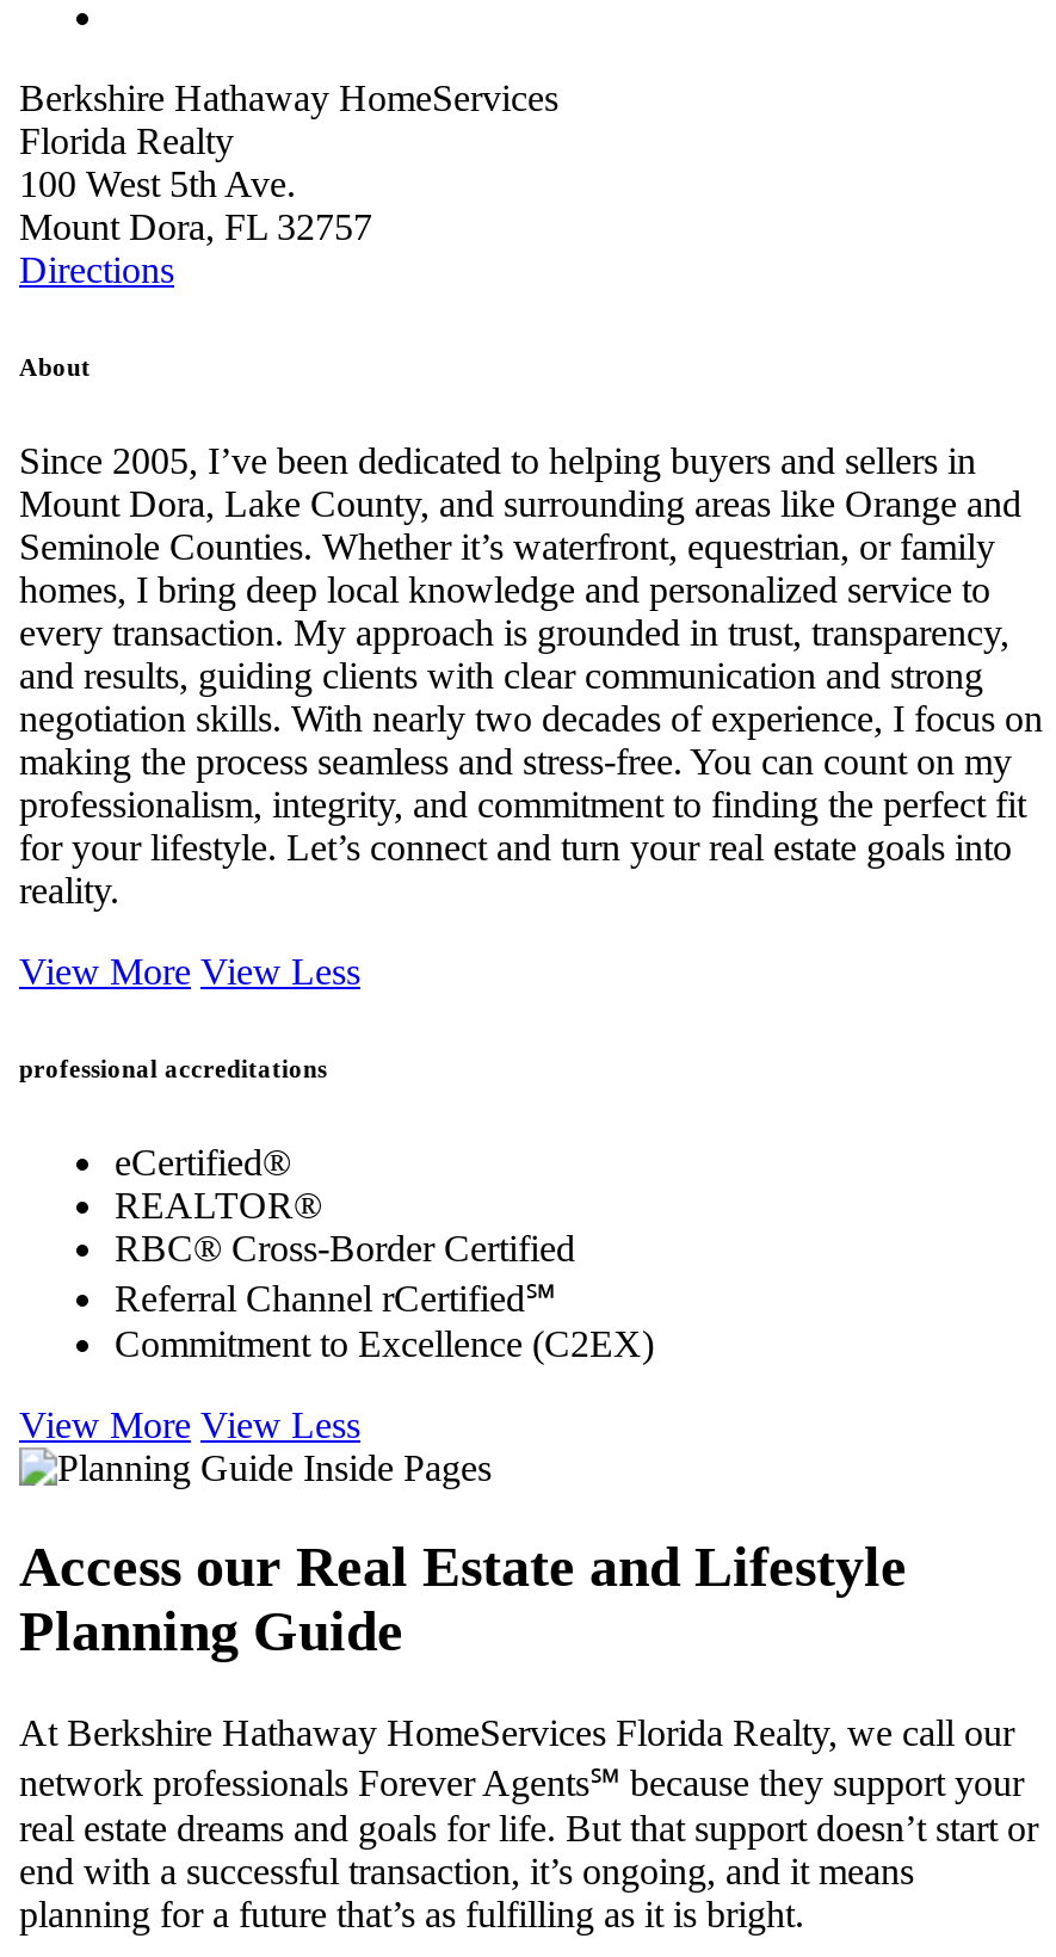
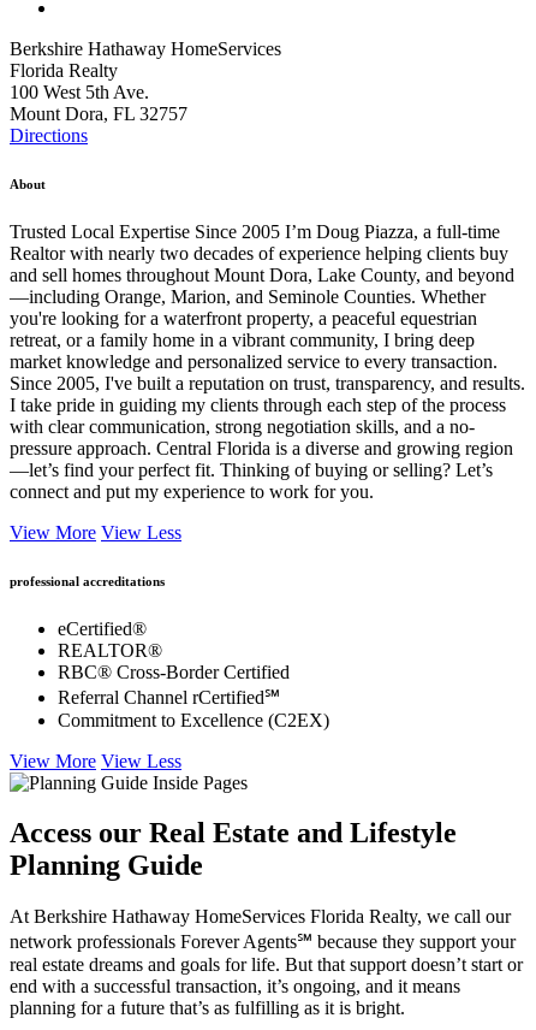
- Since 2005, I’ve been dedicated to helping buyers and sellers in
- Mount Dora, Lake County, and surrounding areas like Orange and
- Seminole Counties. Whether it’s waterfront, equestrian, or family
- homes, I bring deep local knowledge and personalized service to
- every transaction. My approach is grounded in trust, transparency,
- and results, guiding clients with clear communication and strong
- negotiation skills. With nearly two decades of experience, I focus on
- making the process seamless and stress-free. You can count on my
- professionalism, integrity, and commitment to finding the perfect fit
- for your lifestyle. Let’s connect and turn your real estate goals into
- reality.
+ Trusted Local Expertise Since 2005 I’m Doug Piazza, a full-time
+ Realtor with nearly two decades of experience helping clients buy
+ and sell homes throughout Mount Dora, Lake County, and beyond
+ —including Orange, Marion, and Seminole Counties. Whether
+ you're looking for a waterfront property, a peaceful equestrian
+ retreat, or a family home in a vibrant community, I bring deep
+ market knowledge and personalized service to every transaction.
+ Since 2005, I've built a reputation on trust, transparency, and results.
+ I take pride in guiding my clients through each step of the process
+ with clear communication, strong negotiation skills, and a no-
+ pressure approach. Central Florida is a diverse and growing region
+ —let’s find your perfect fit. Thinking of buying or selling? Let’s
+ connect and put my experience to work for you.
